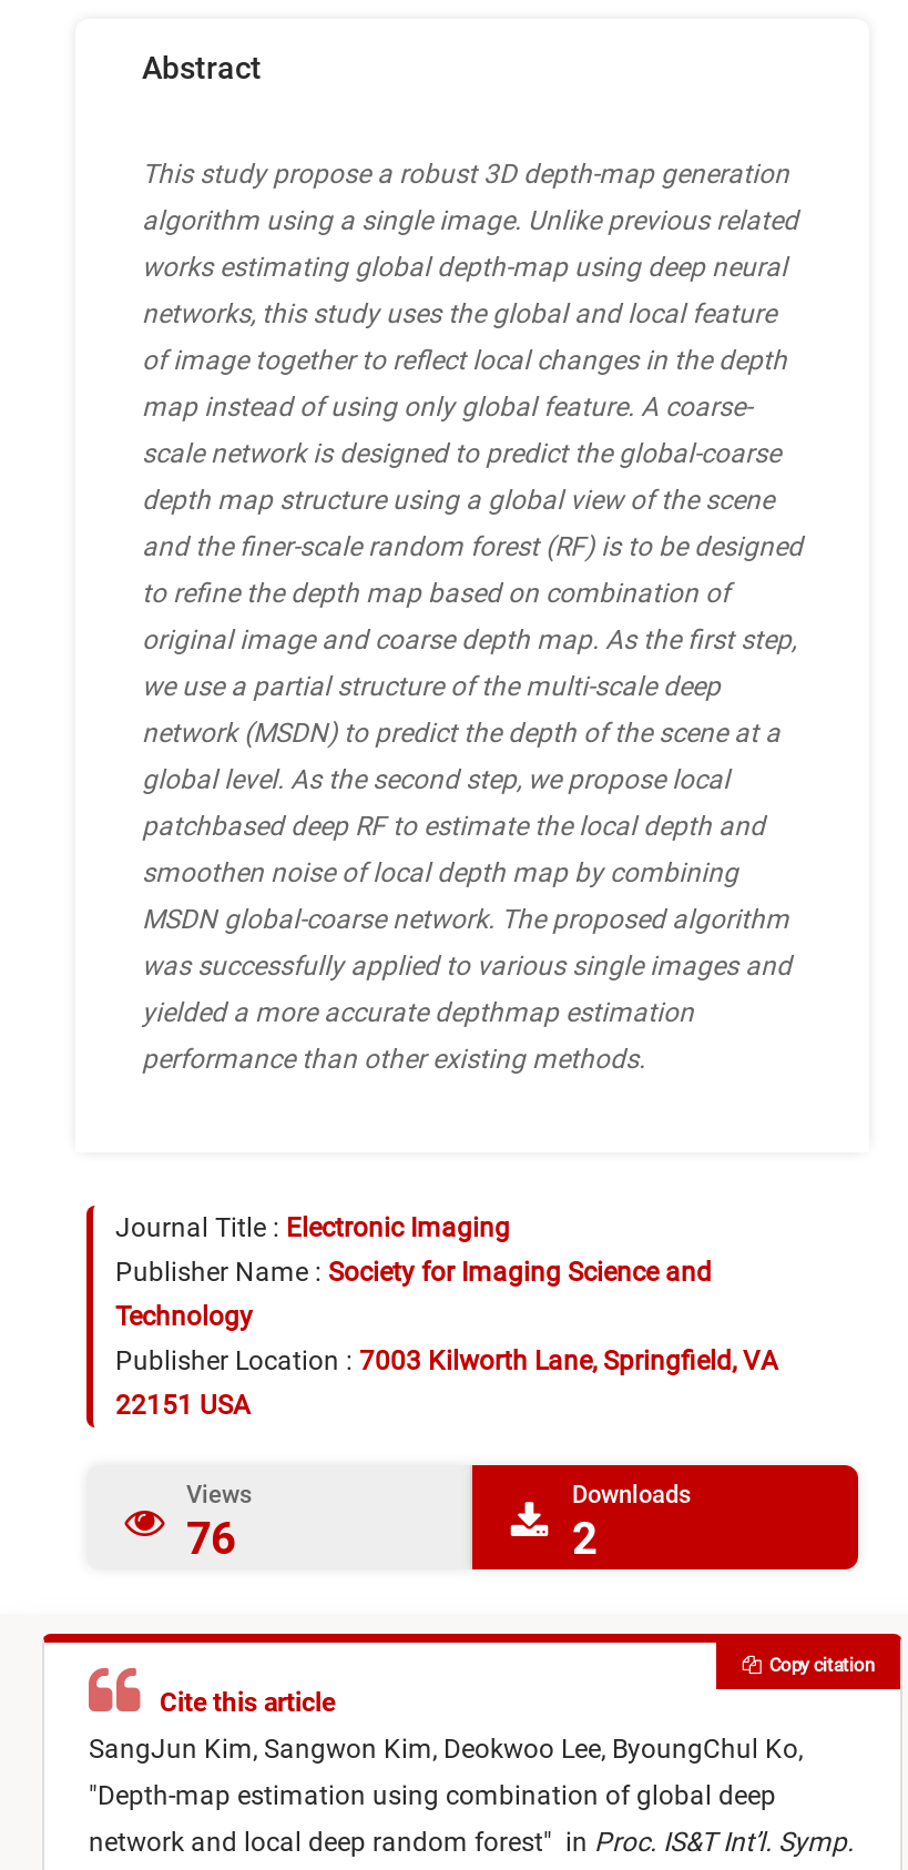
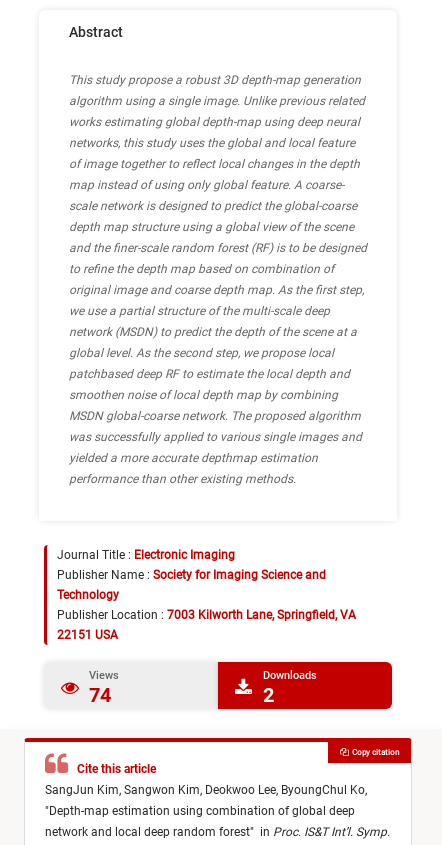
- 76
+ 74
